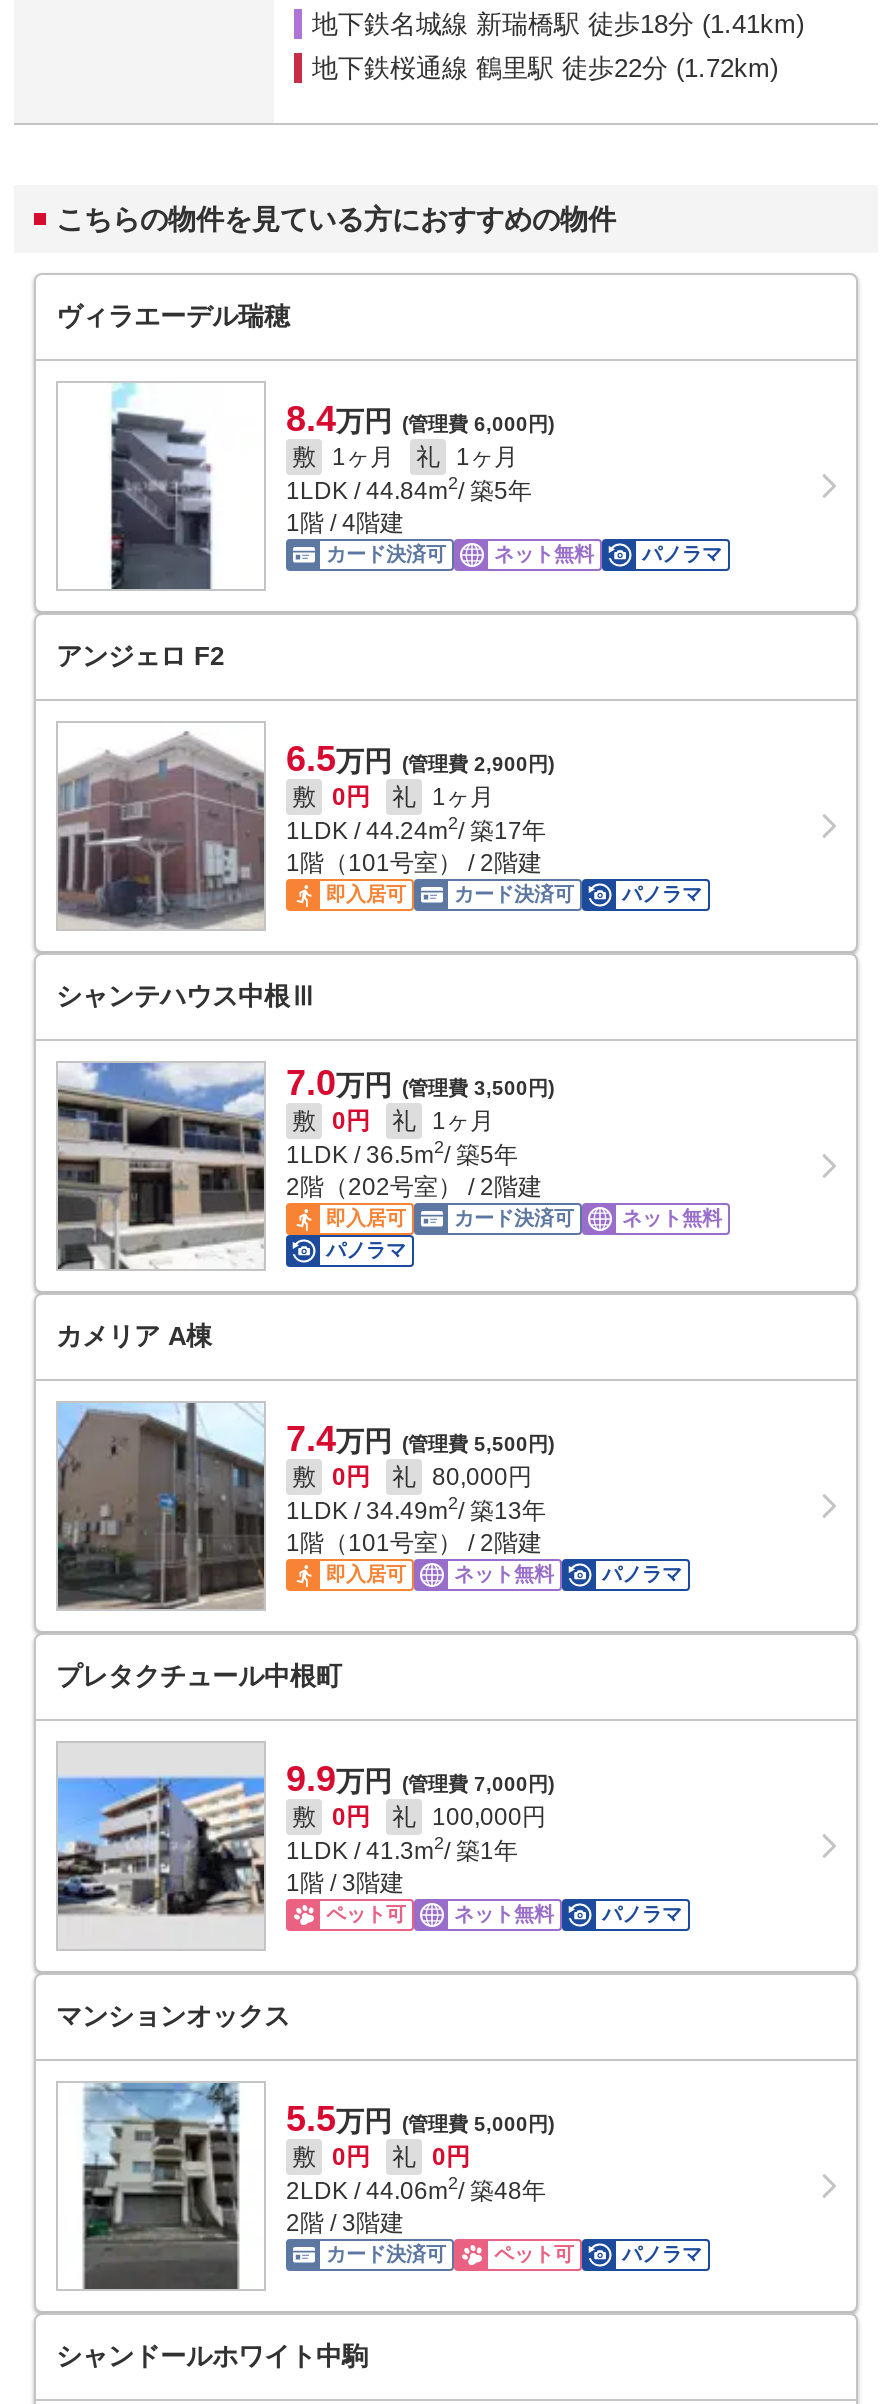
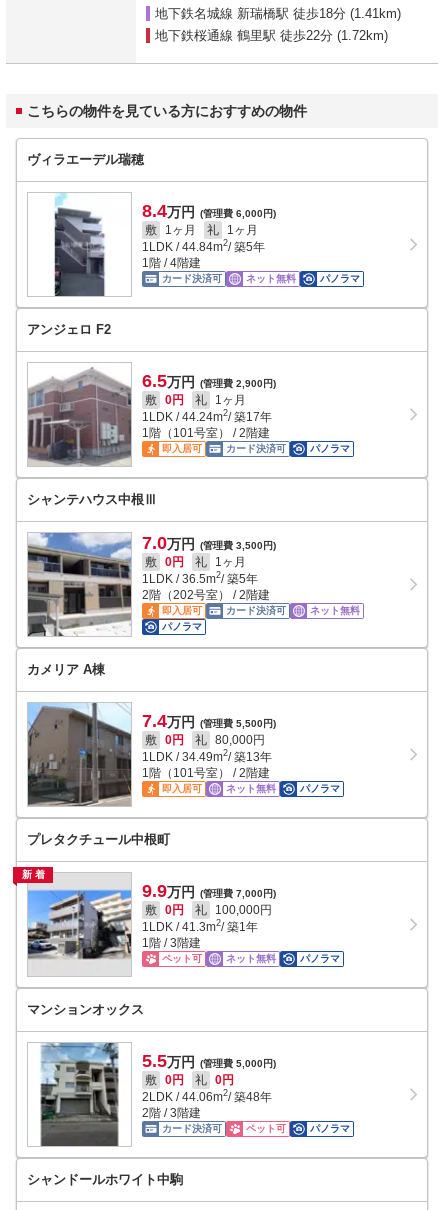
+ 新着
